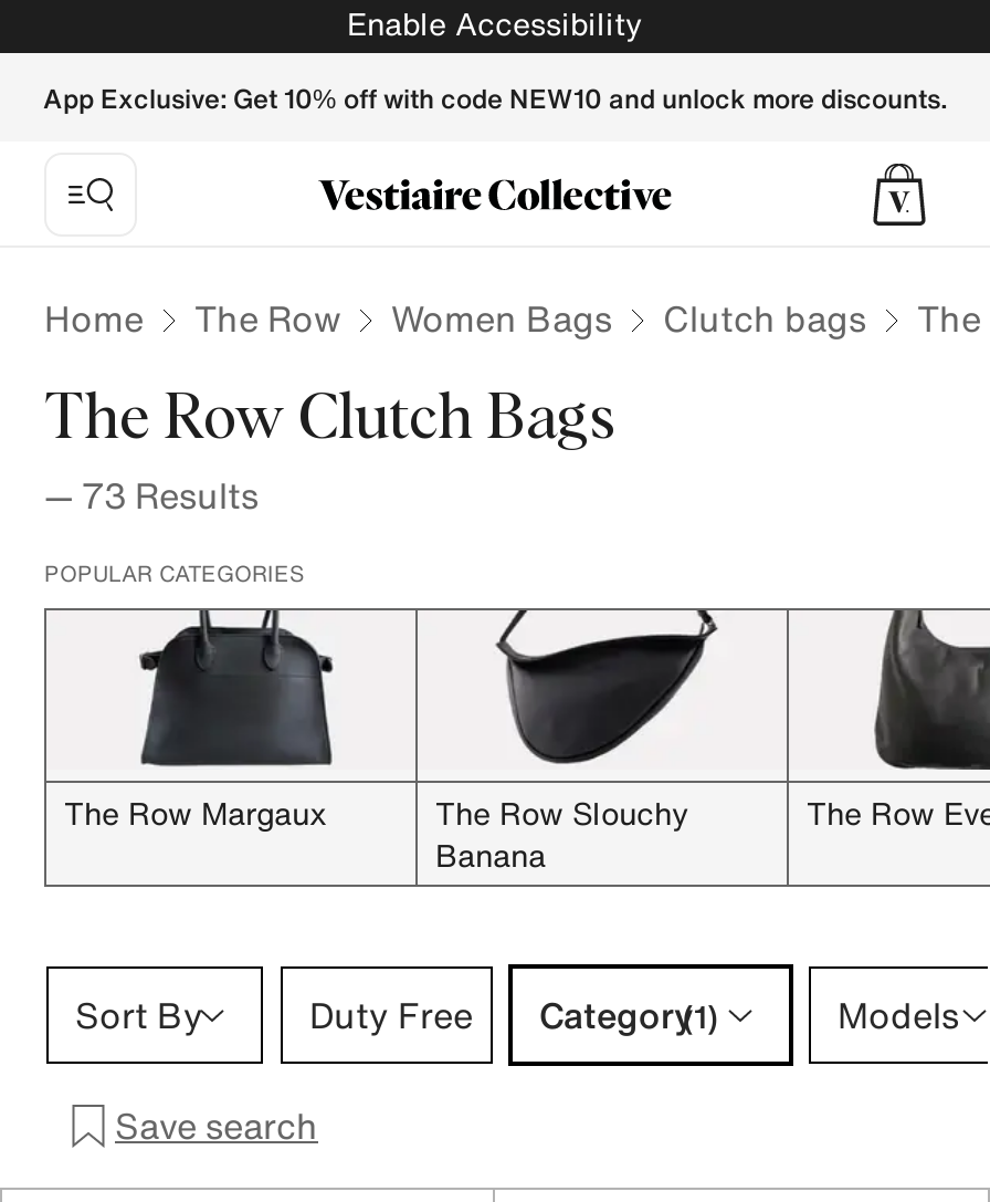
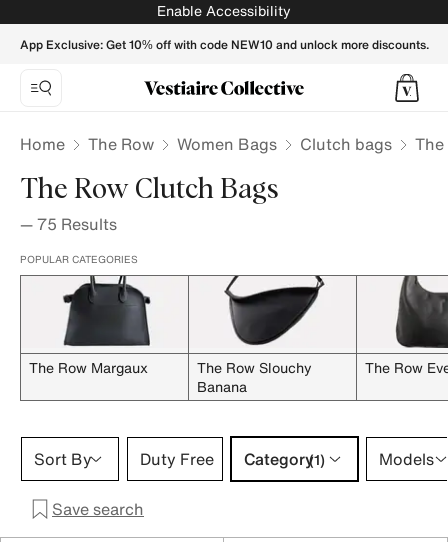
- — 73 Results
+ — 75 Results
